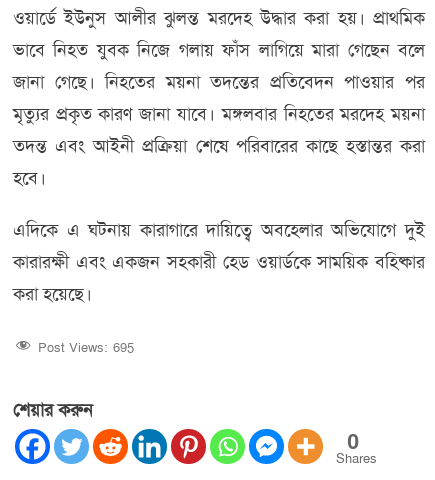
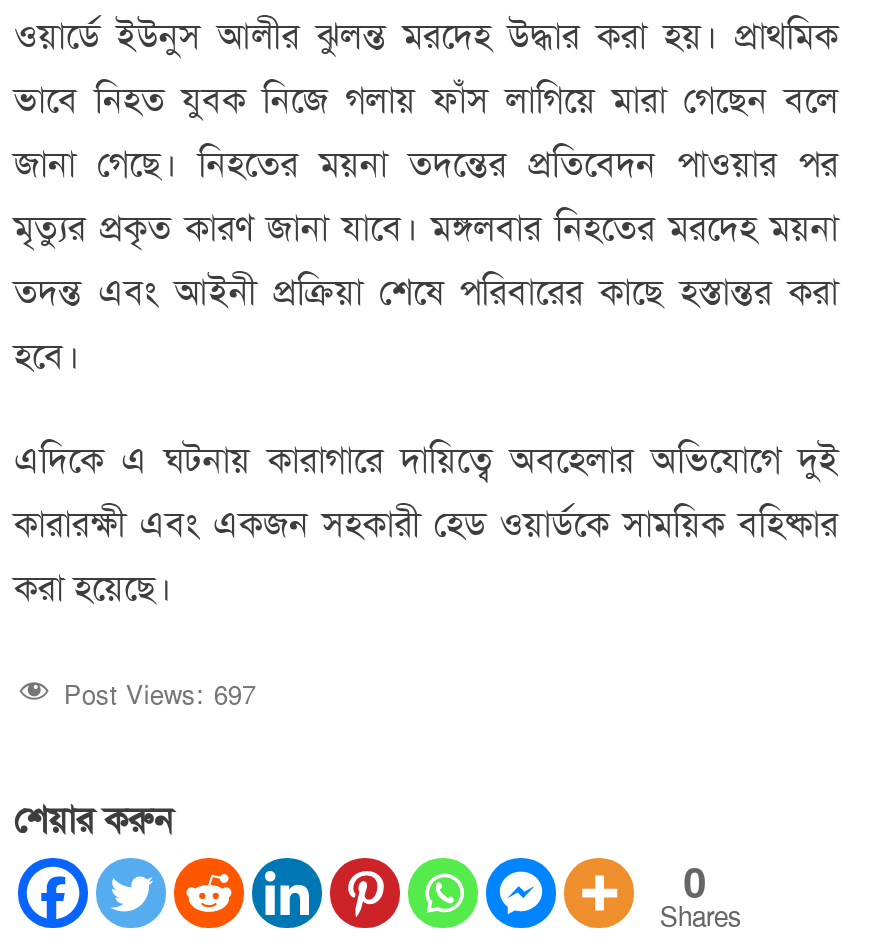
- Post Views: 695
+ Post Views: 697
